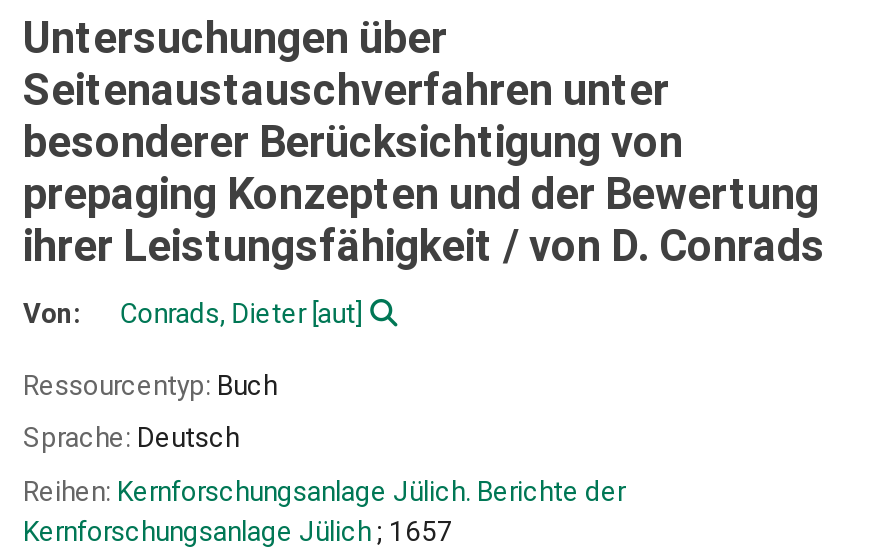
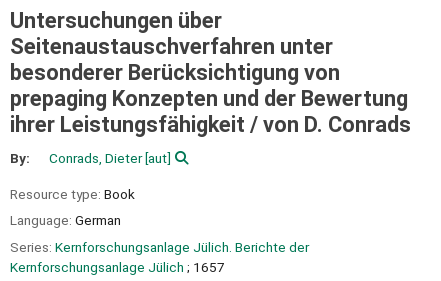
- Von:
+ By:

- Ressourcentyp: Buch
+ Resource type: Book

- Sprache: Deutsch
+ Language: German

- Reihen: Kernforschungsanlage Jülich. Berichte der
+ Series: Kernforschungsanlage Jülich. Berichte der
